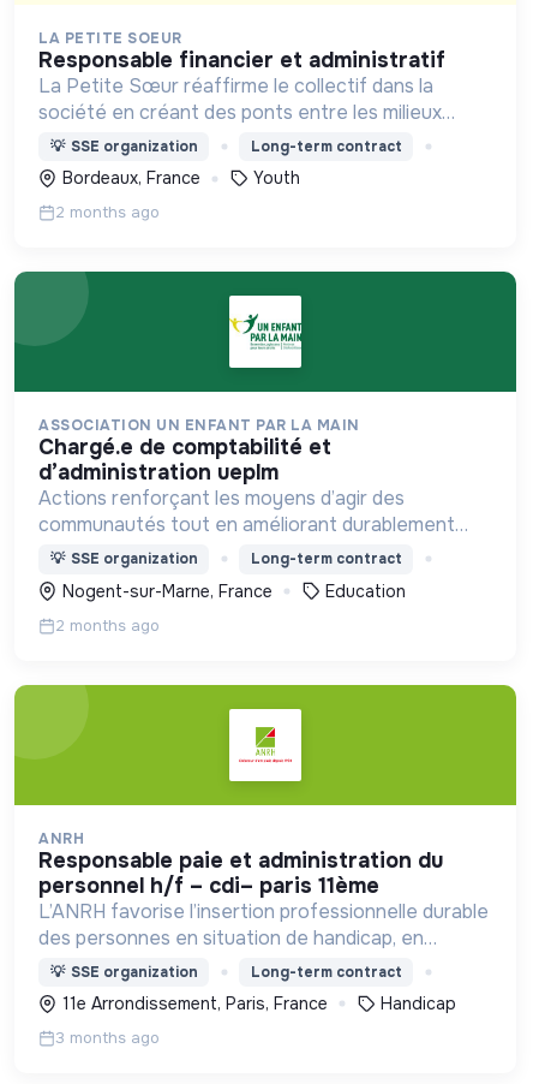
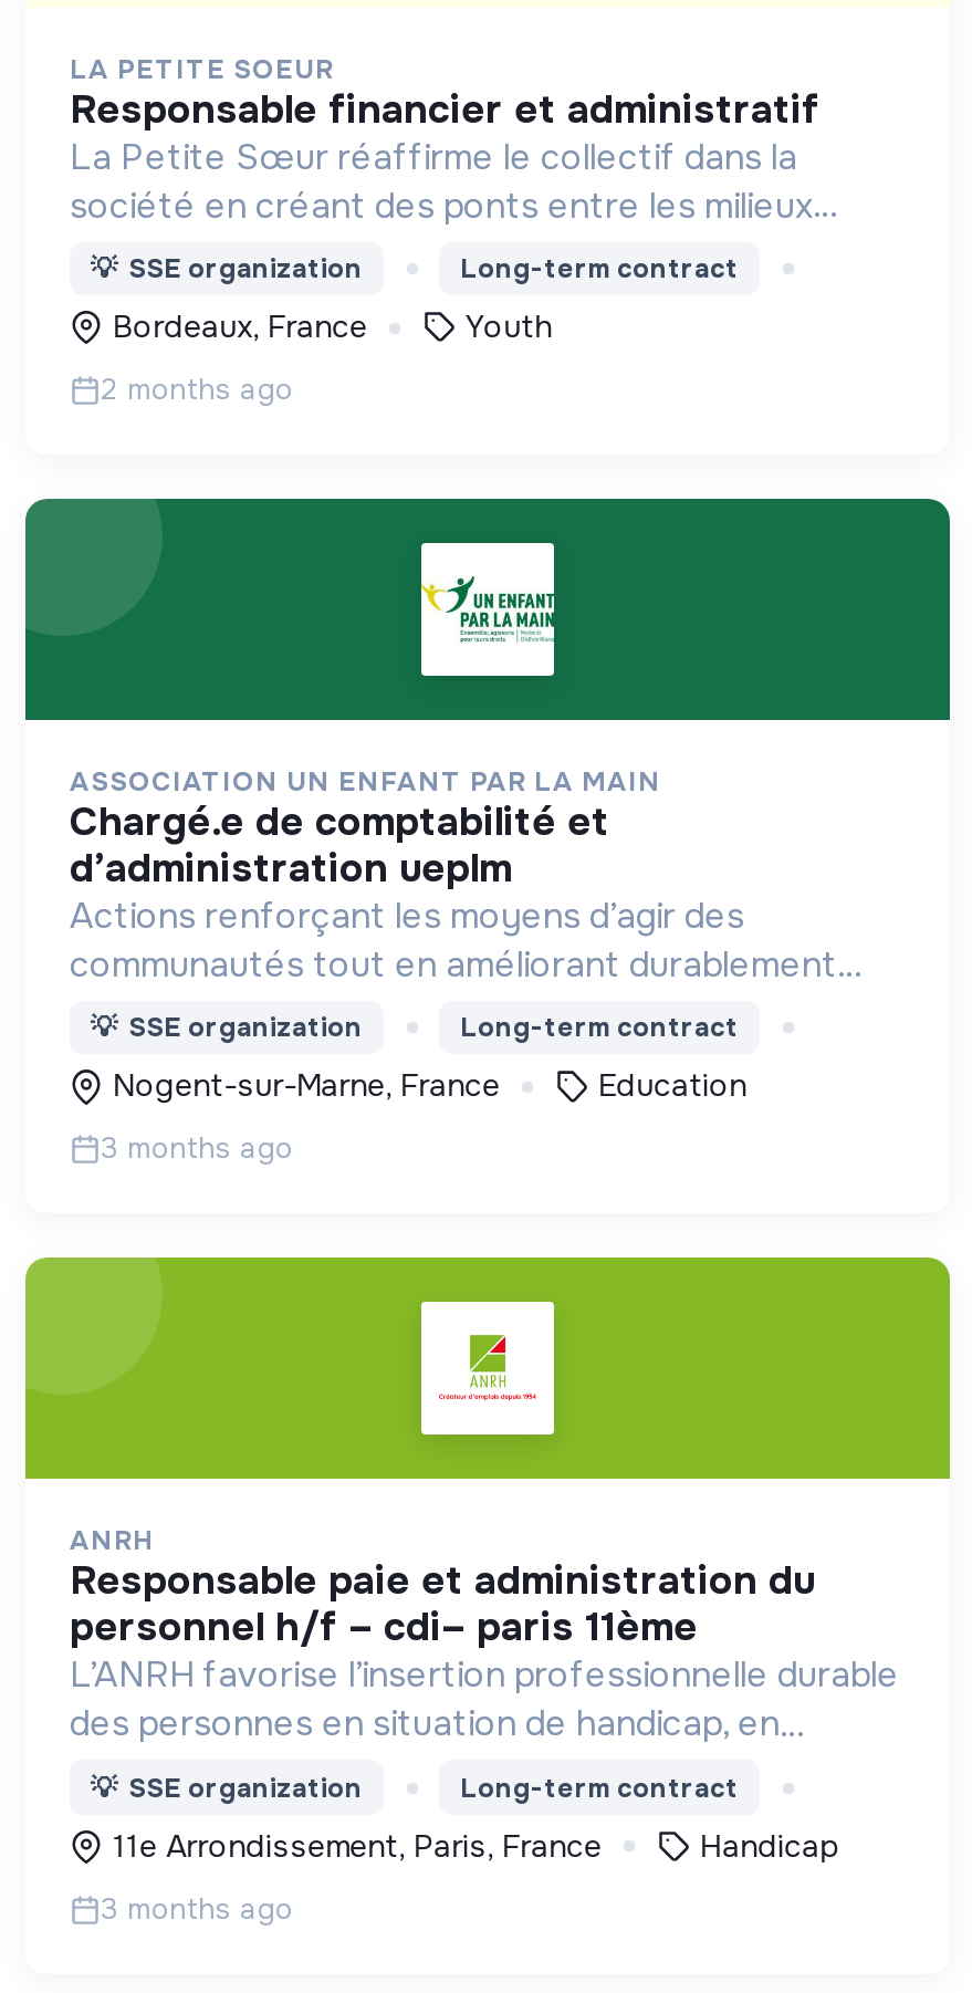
- 2 months ago
+ 3 months ago
